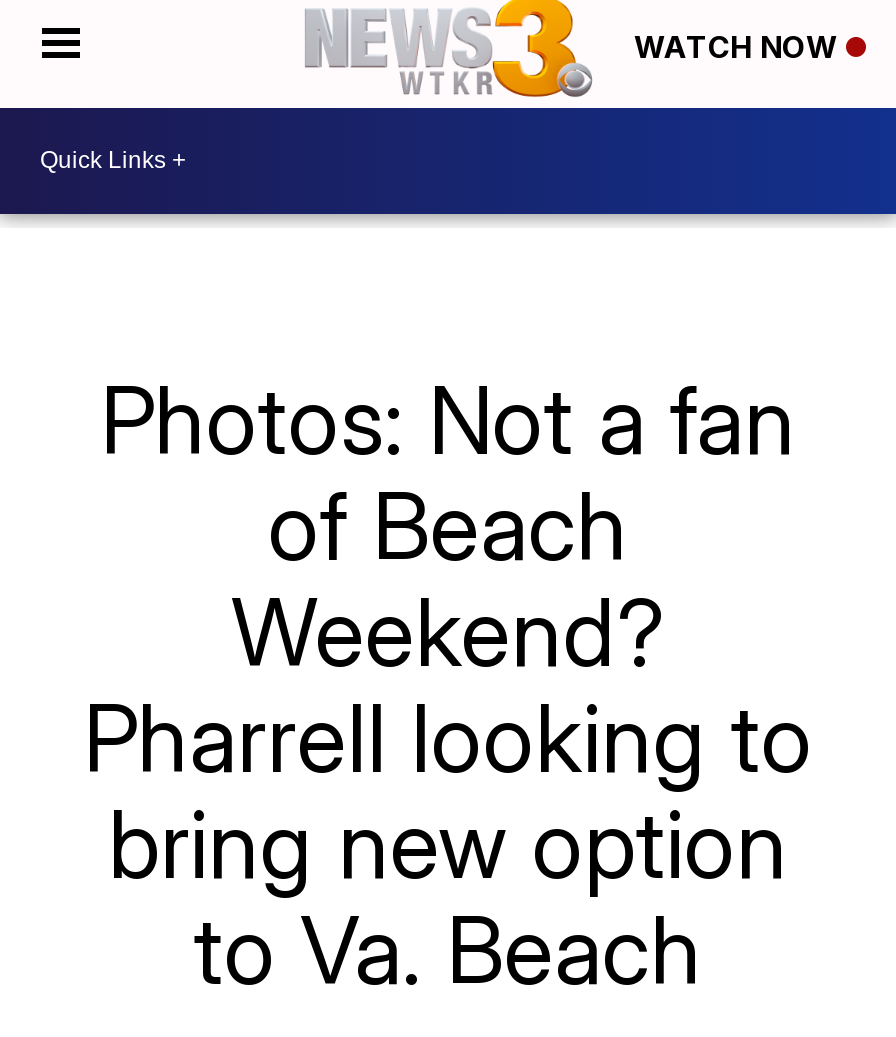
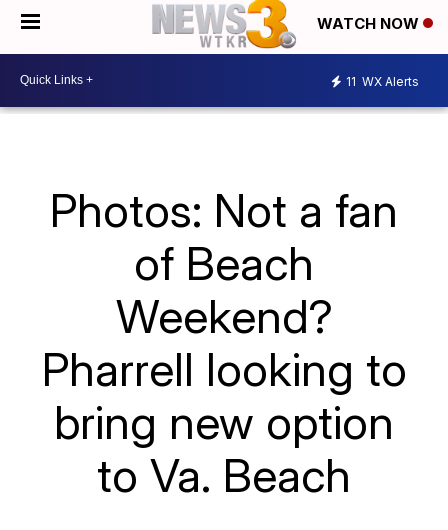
+ 11 WX Alerts
